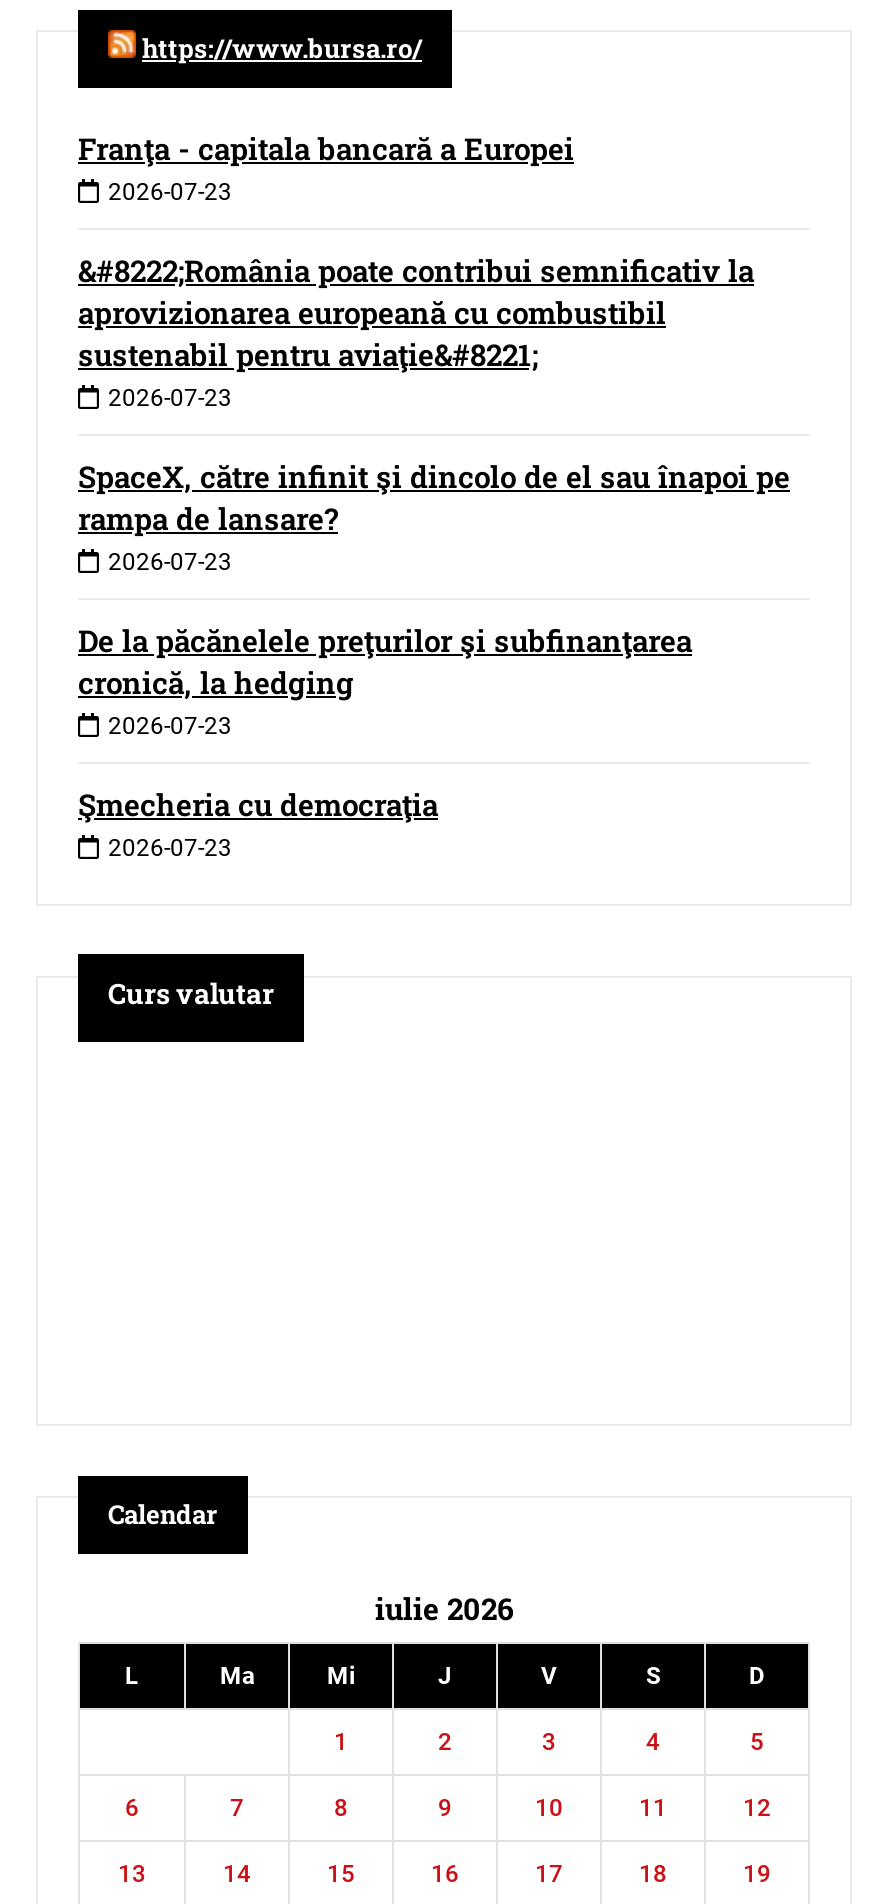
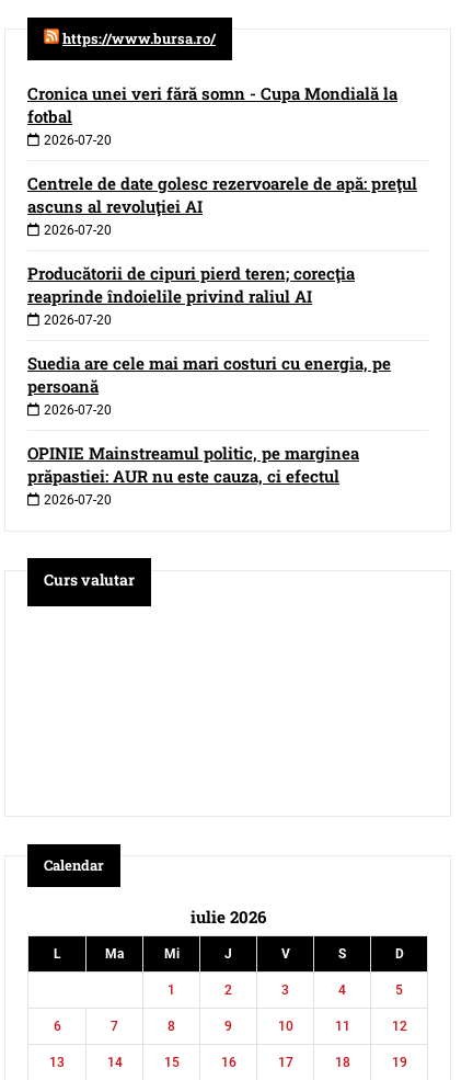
- Franţa - capitala bancară a Europei
- 2026-07-23
+ Cronica unei veri fără somn - Cupa Mondială la
+ fotbal
+ 2026-07-20

- &#8222;România poate contribui semnificativ la
- aprovizionarea europeană cu combustibil
- sustenabil pentru aviaţie&#8221;
- 2026-07-23
+ Centrele de date golesc rezervoarele de apă: preţul
+ ascuns al revoluţiei AI
+ 2026-07-20

- SpaceX, către infinit şi dincolo de el sau înapoi pe
- rampa de lansare?
- 2026-07-23
+ Producătorii de cipuri pierd teren; corecţia
+ reaprinde îndoielile privind raliul AI
+ 2026-07-20

- De la păcănelele preţurilor şi subfinanţarea
- cronică, la hedging
- 2026-07-23
+ Suedia are cele mai mari costuri cu energia, pe
+ persoană
+ 2026-07-20

- Şmecheria cu democraţia
- 2026-07-23
+ OPINIE Mainstreamul politic, pe marginea
+ prăpastiei: AUR nu este cauza, ci efectul
+ 2026-07-20
